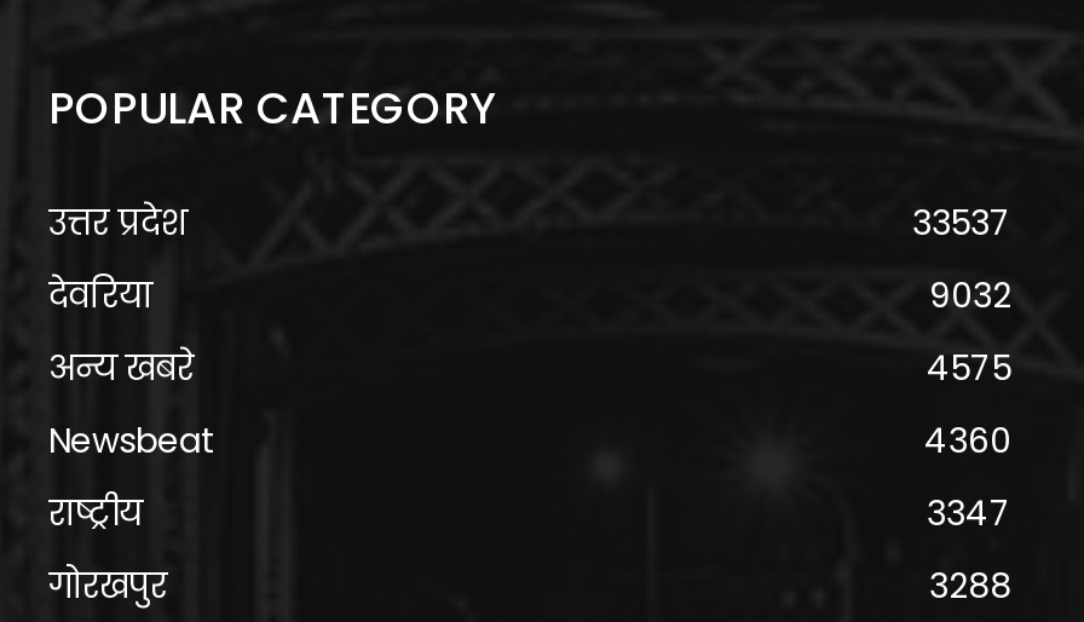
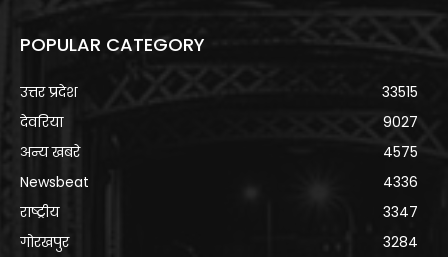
- 33537
+ 33515

- 9032
+ 9027

- 4360
+ 4336

- 3288
+ 3284
